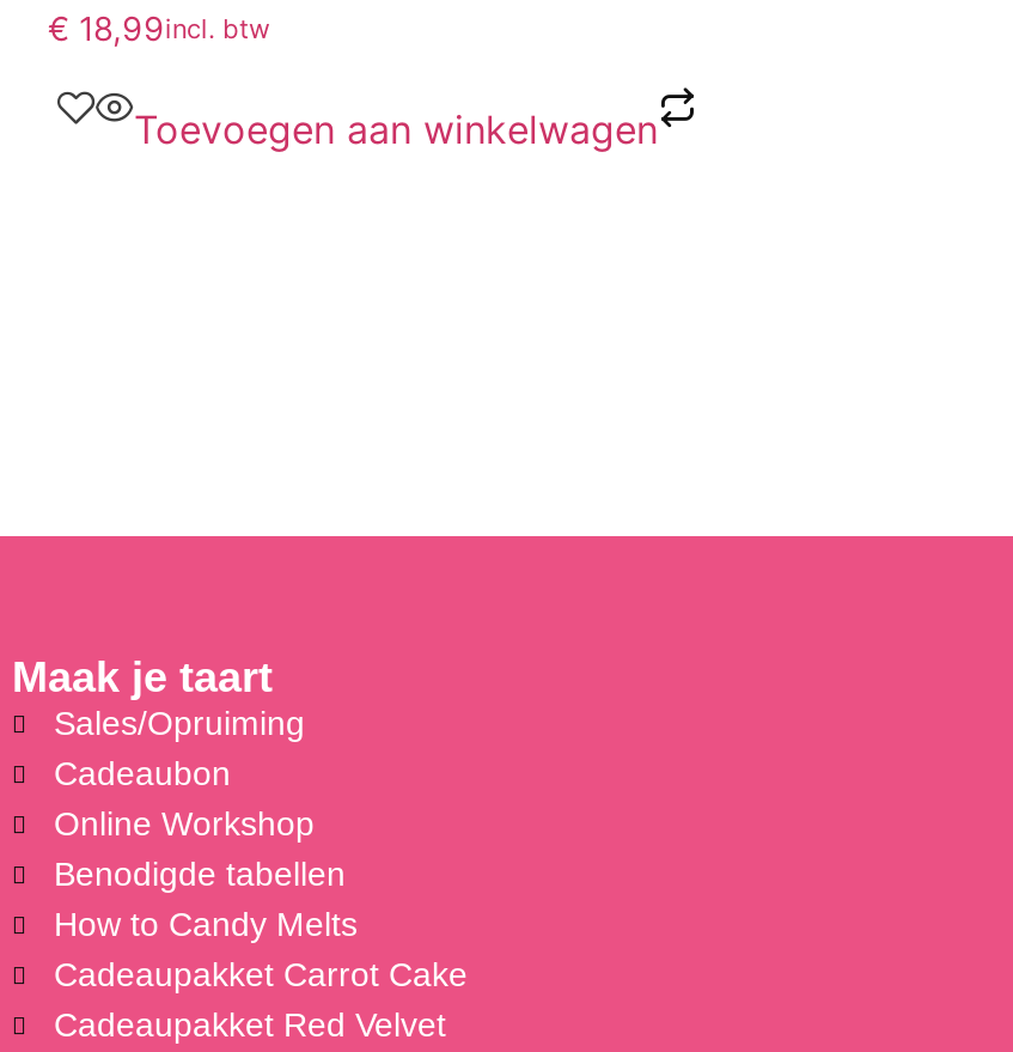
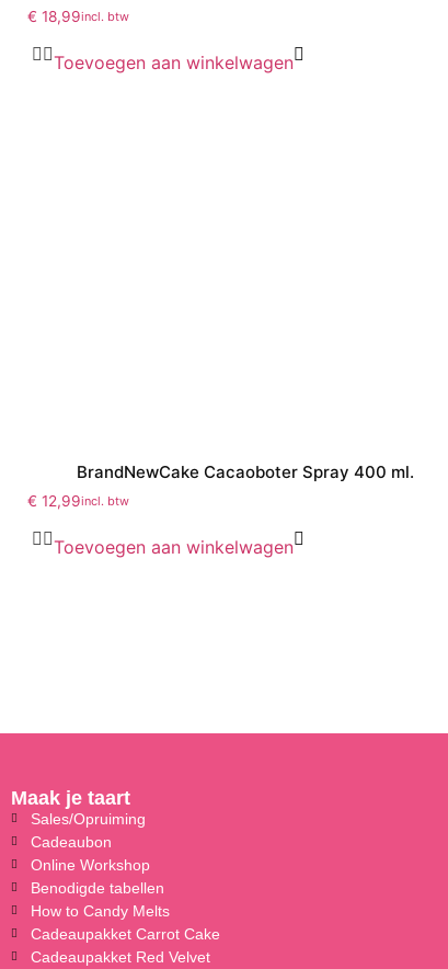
+ BrandNewCake Cacaoboter Spray 400 ml.
+ €12,99incl. btw

+ Toevoegen aan winkelwagen
